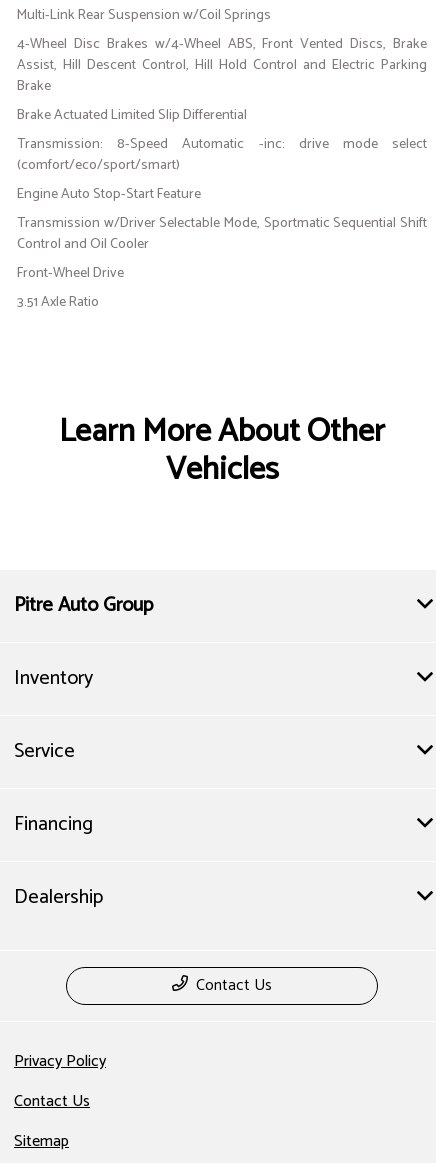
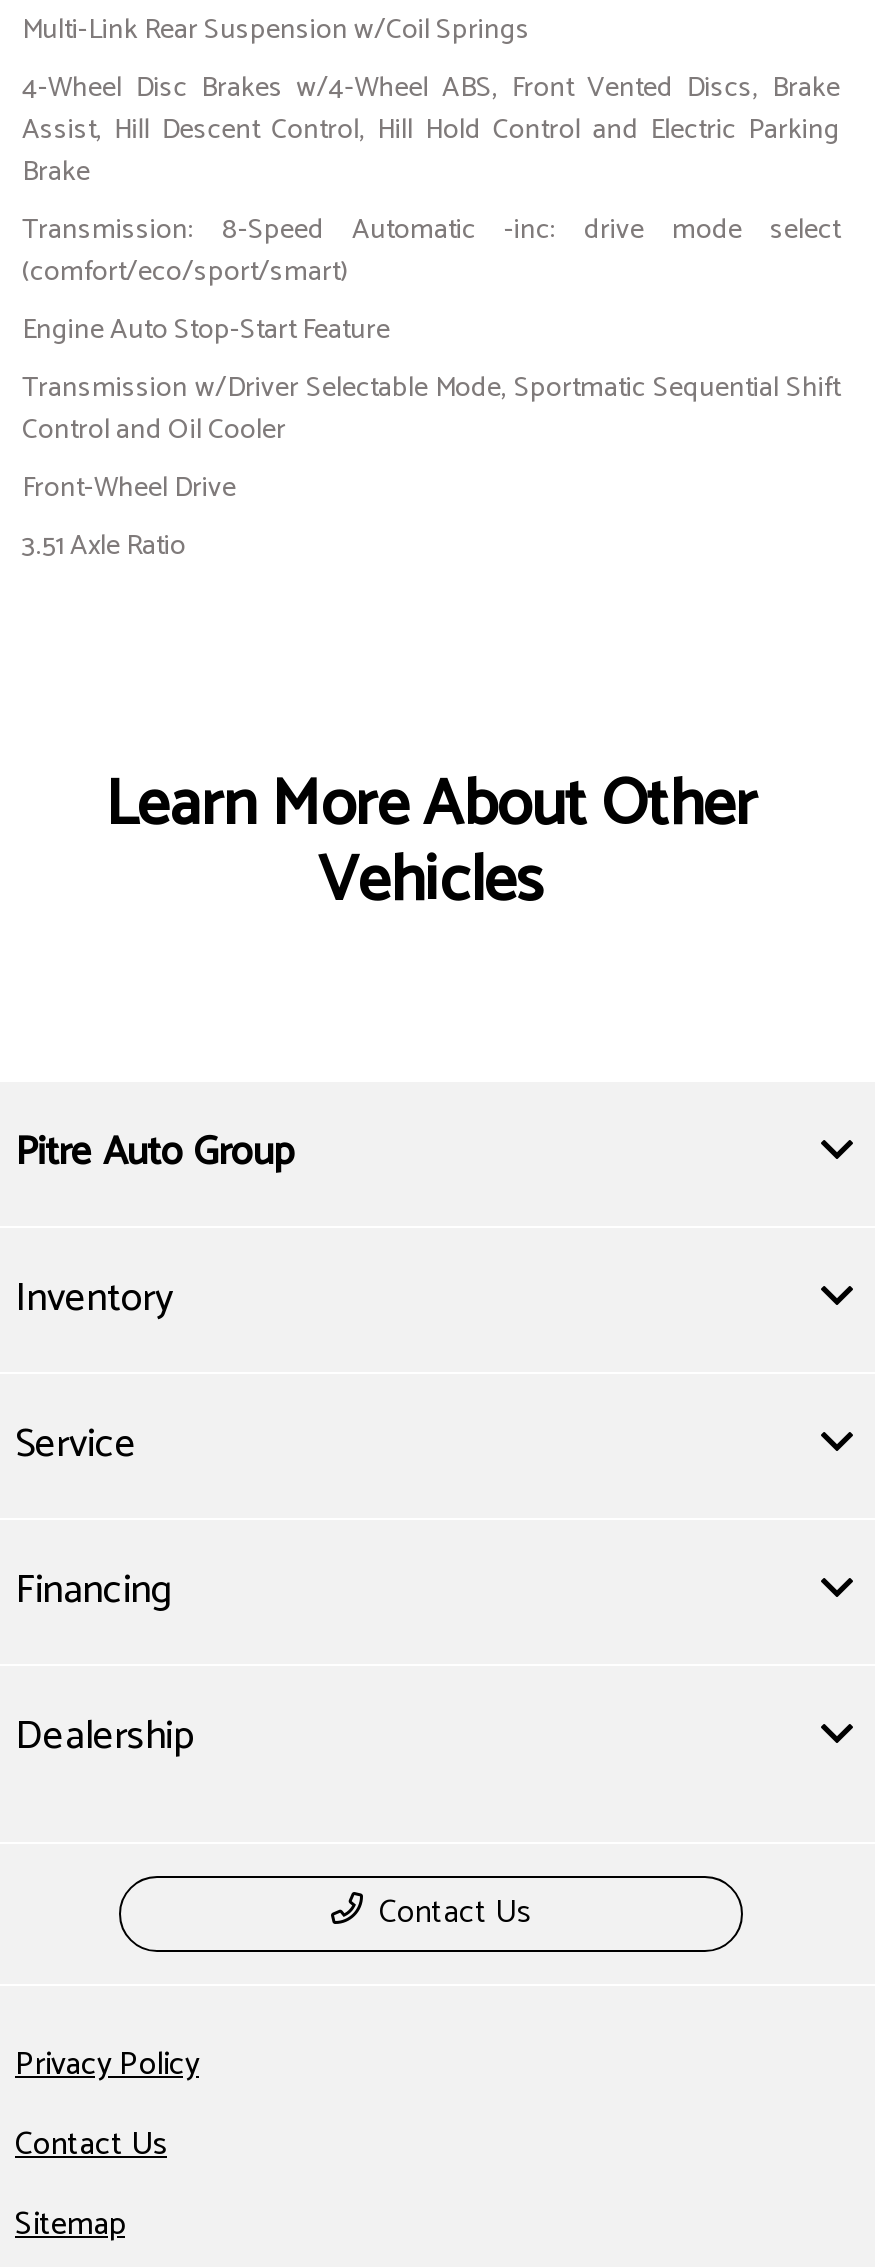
- Brake Actuated Limited Slip Differential
